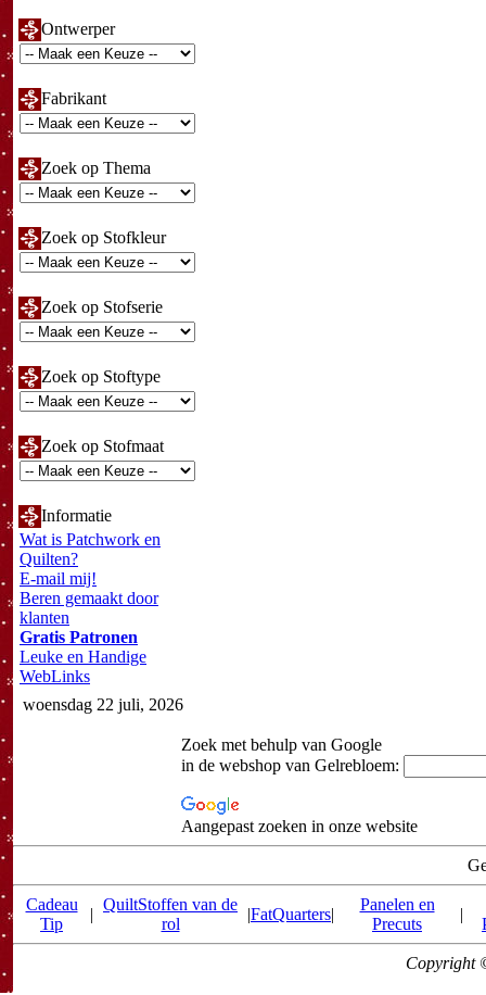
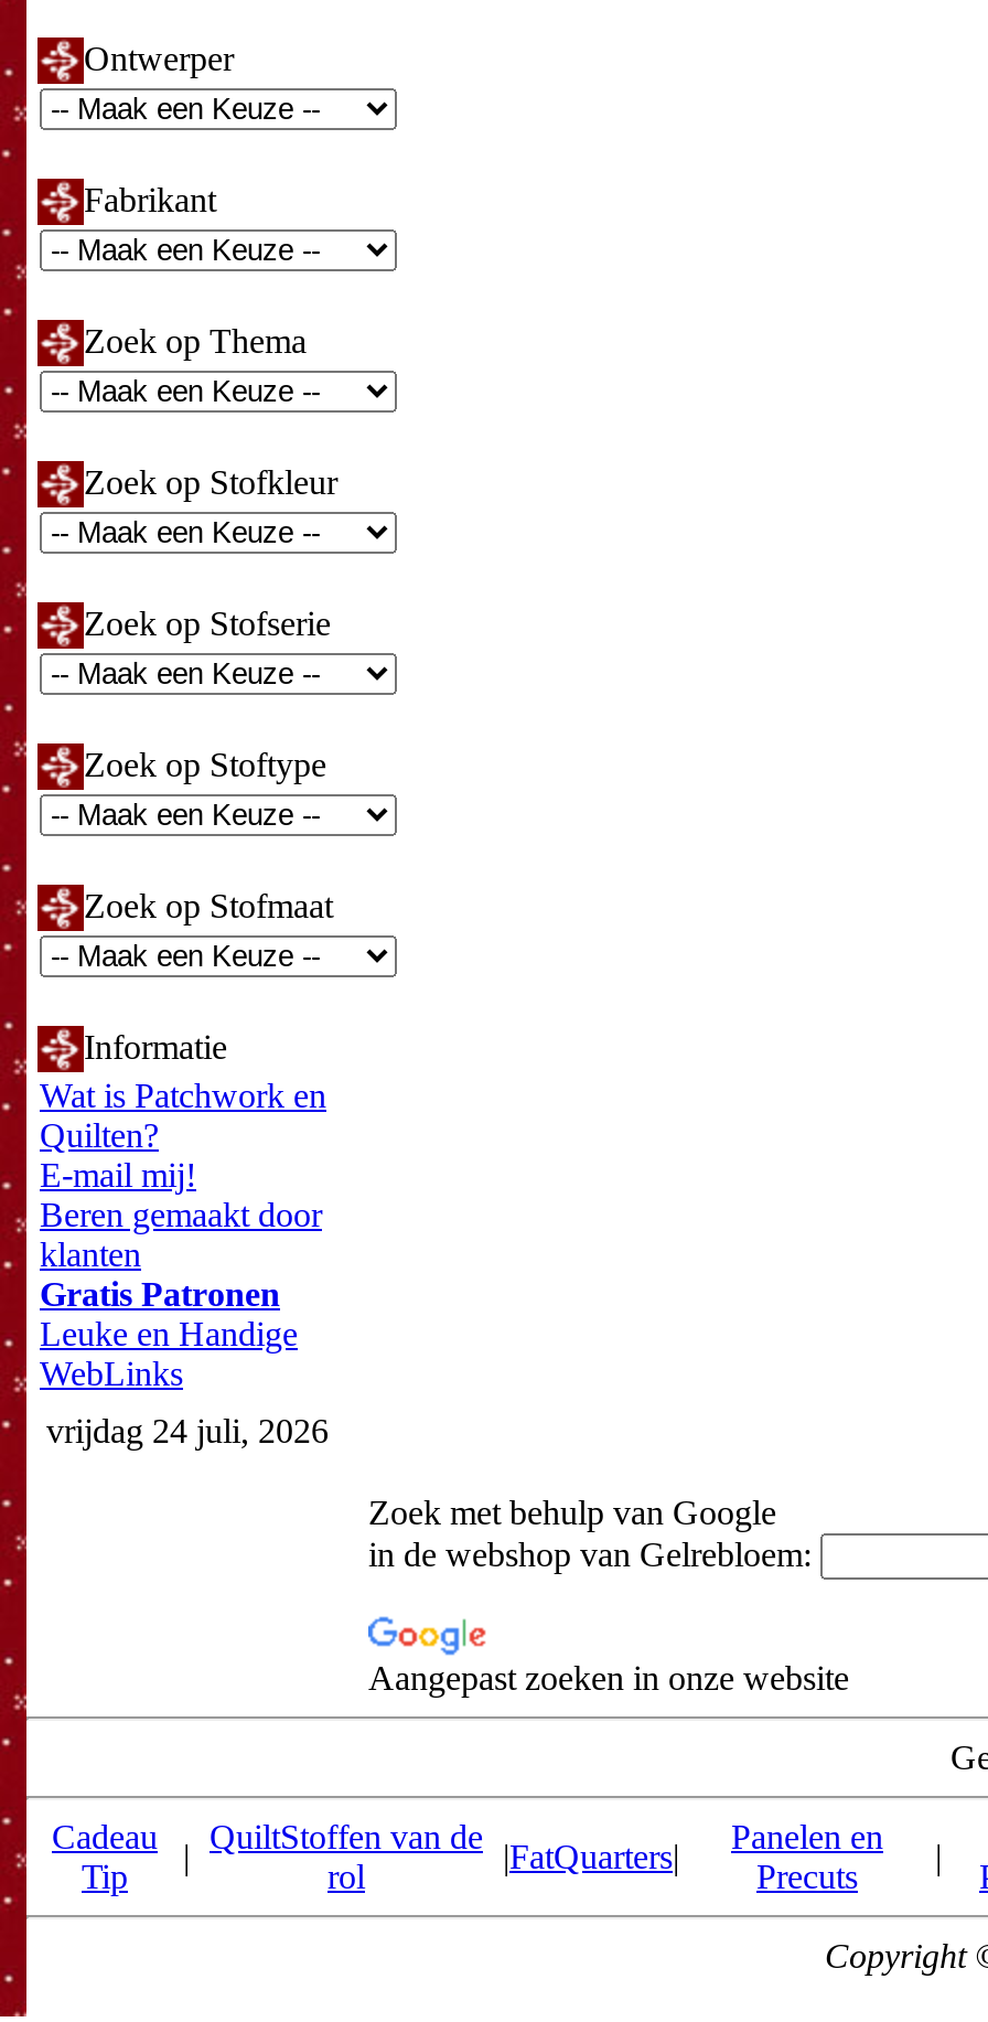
- woensdag 22 juli, 2026
+ vrijdag 24 juli, 2026
